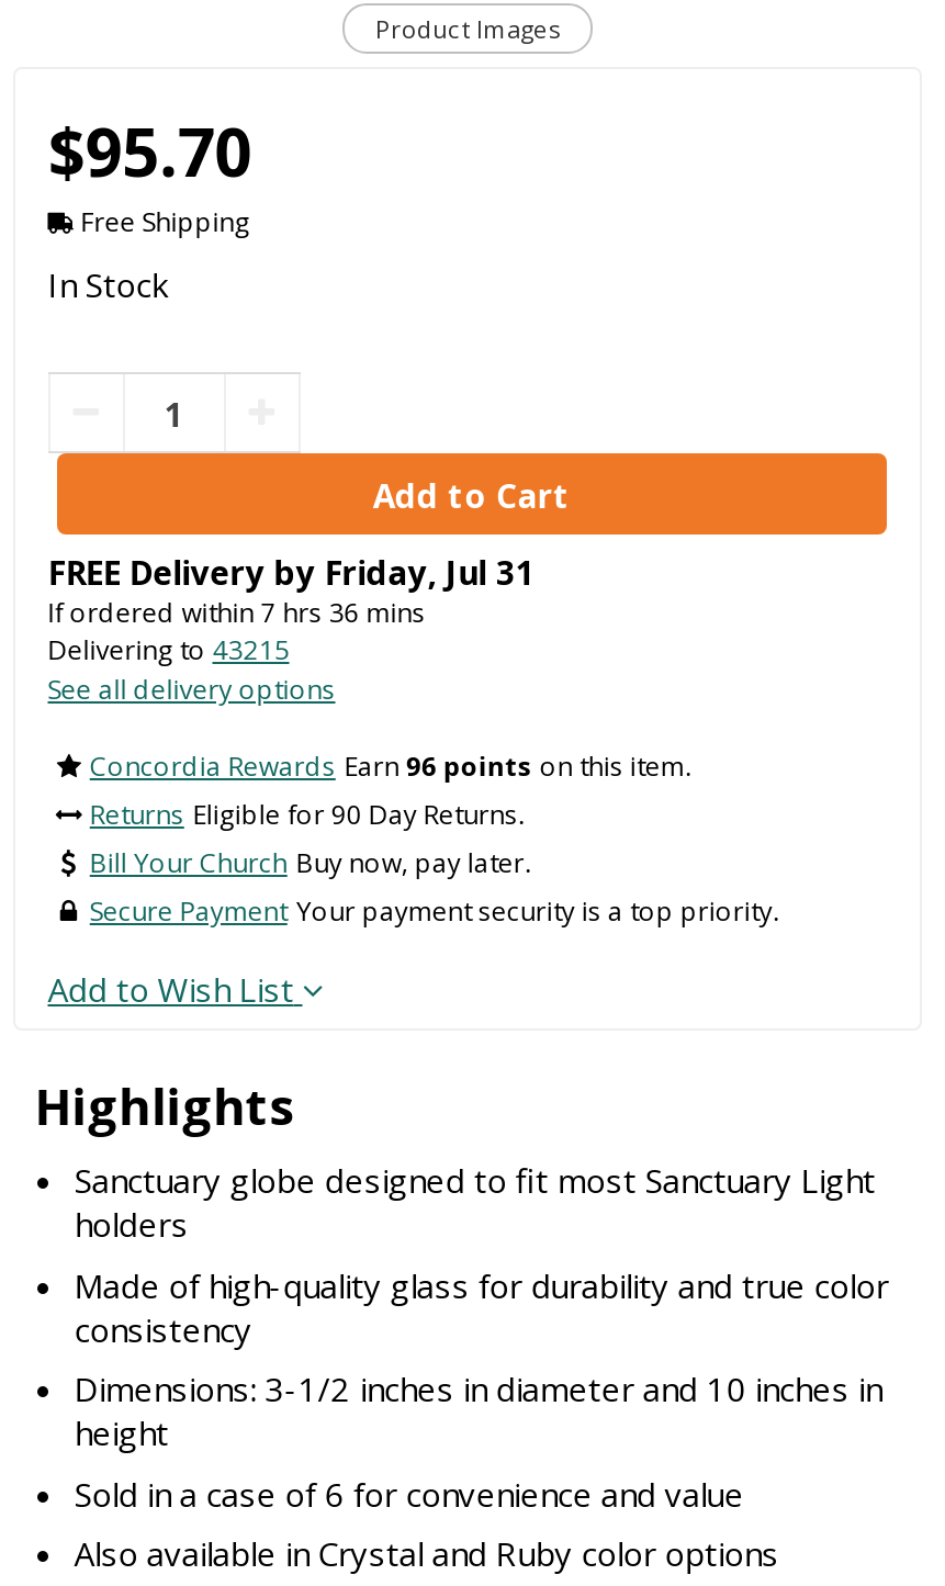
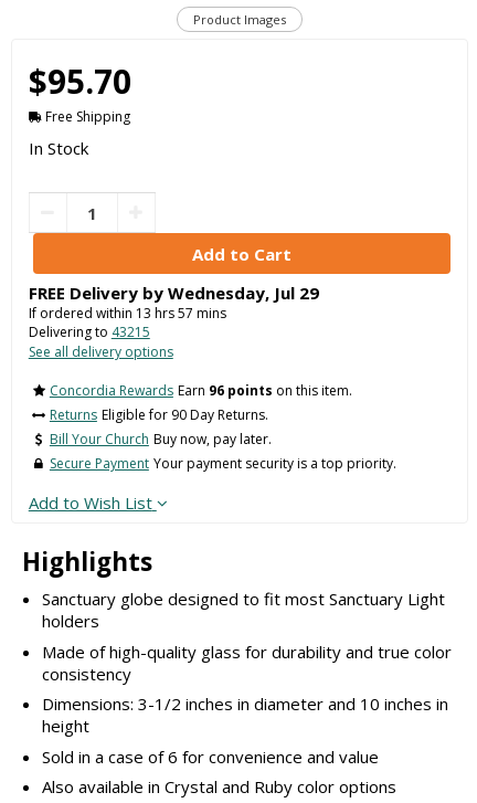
- FREE Delivery by Friday, Jul 31
+ FREE Delivery by Wednesday, Jul 29

- If ordered within 7 hrs 36 mins
+ If ordered within 13 hrs 57 mins
